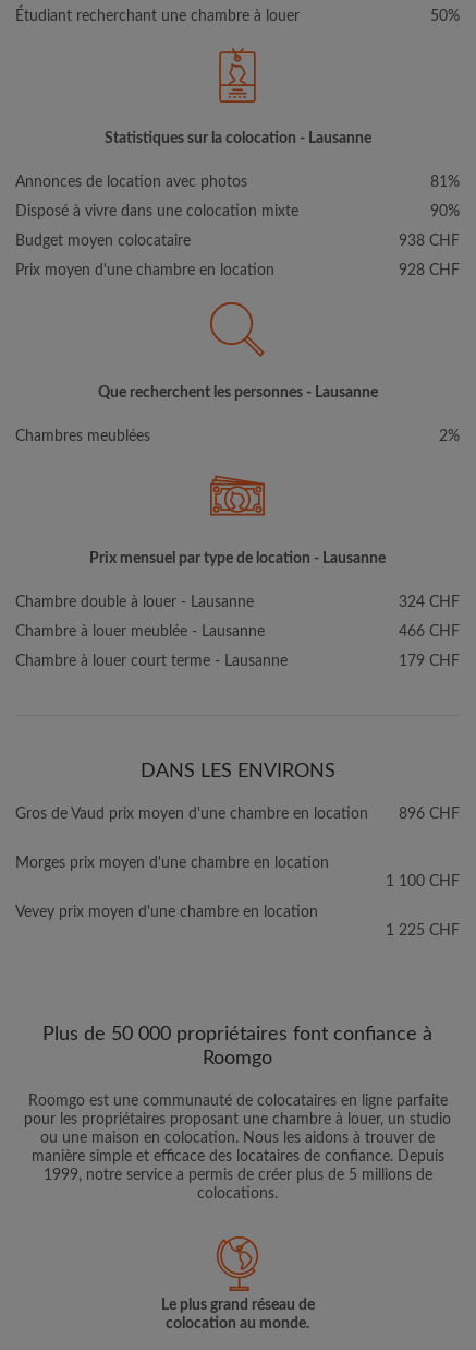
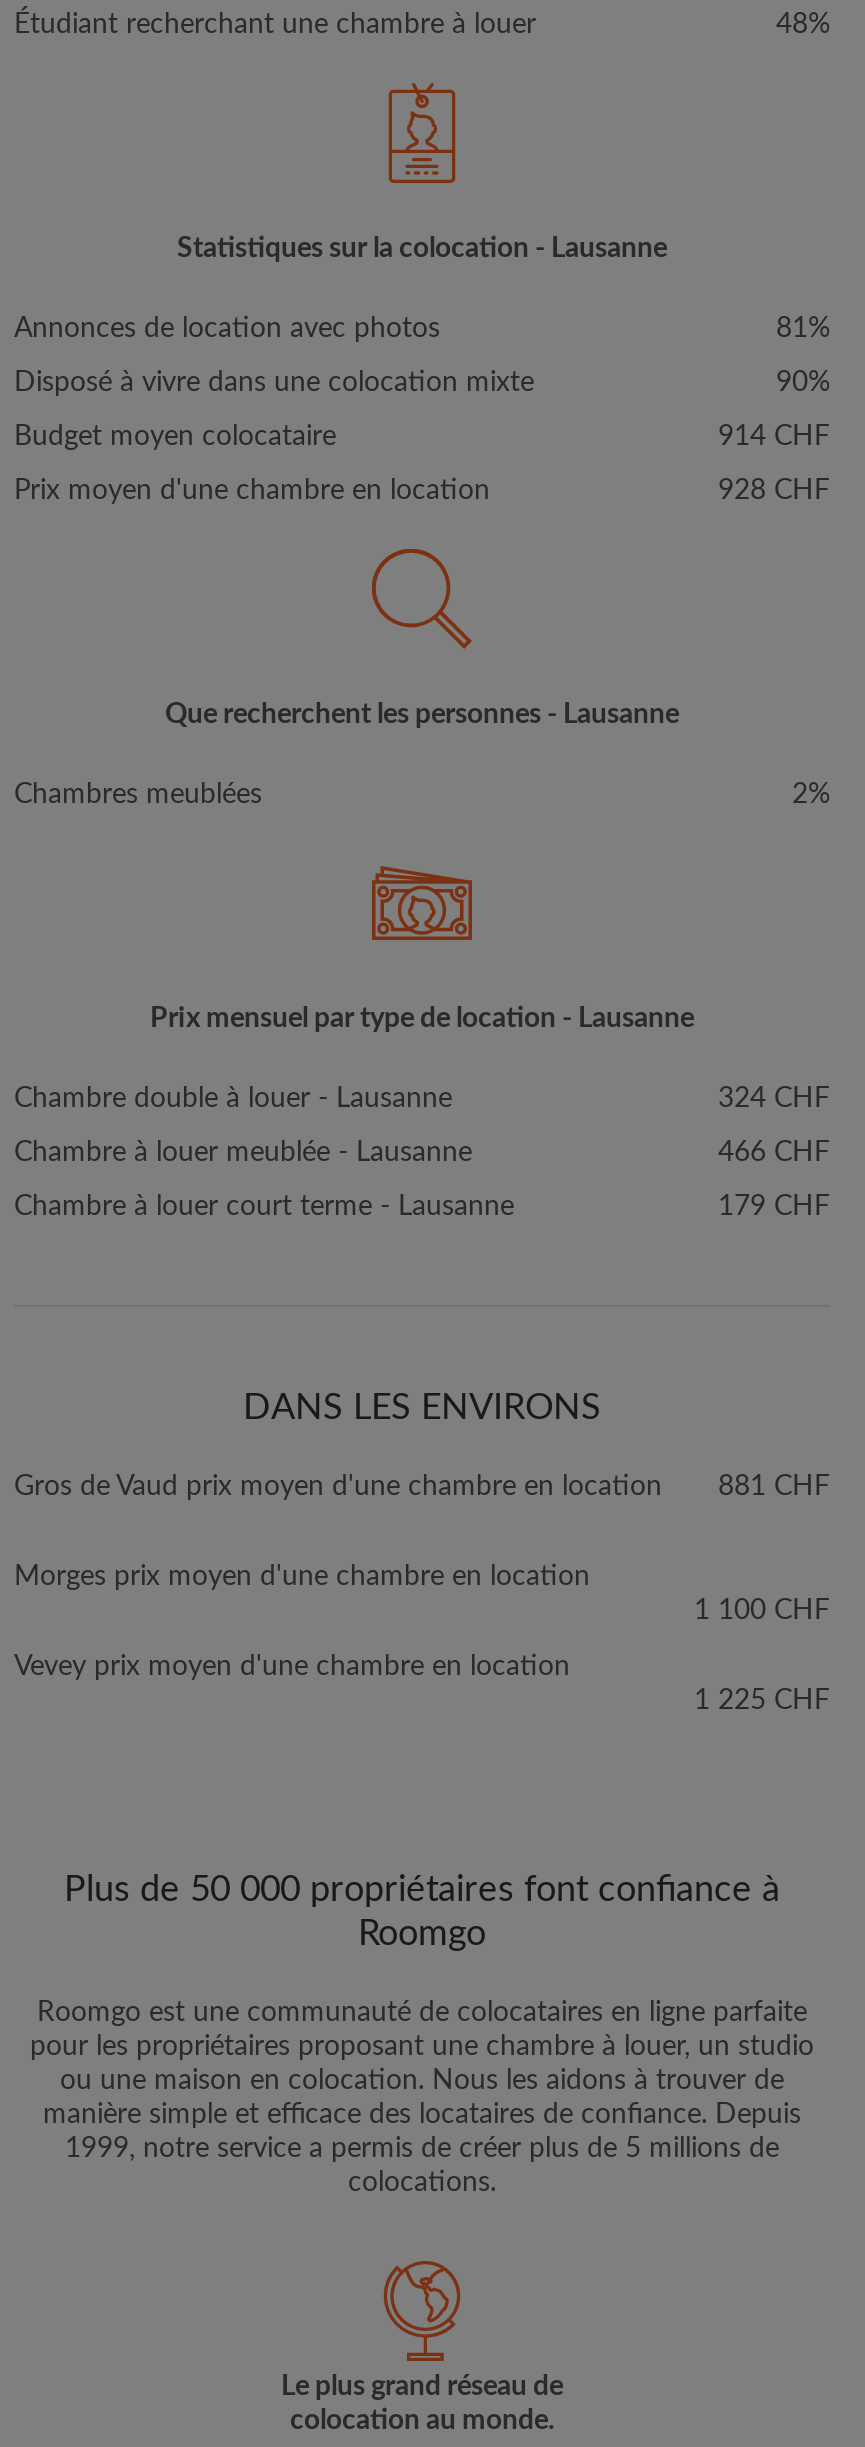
- 50%
+ 48%

- 938 CHF
+ 914 CHF

- Gros de Vaud prix moyen d'une chambre en location 896 CHF
+ Gros de Vaud prix moyen d'une chambre en location 881 CHF
